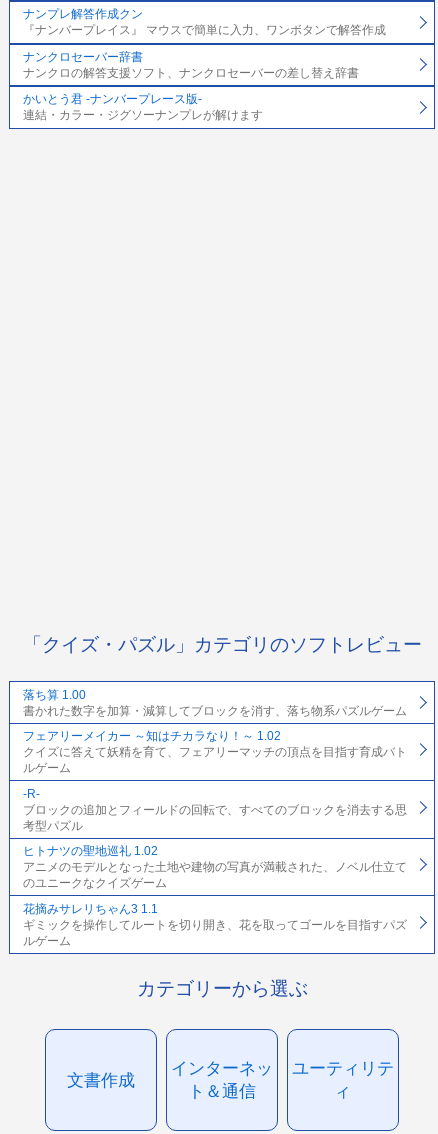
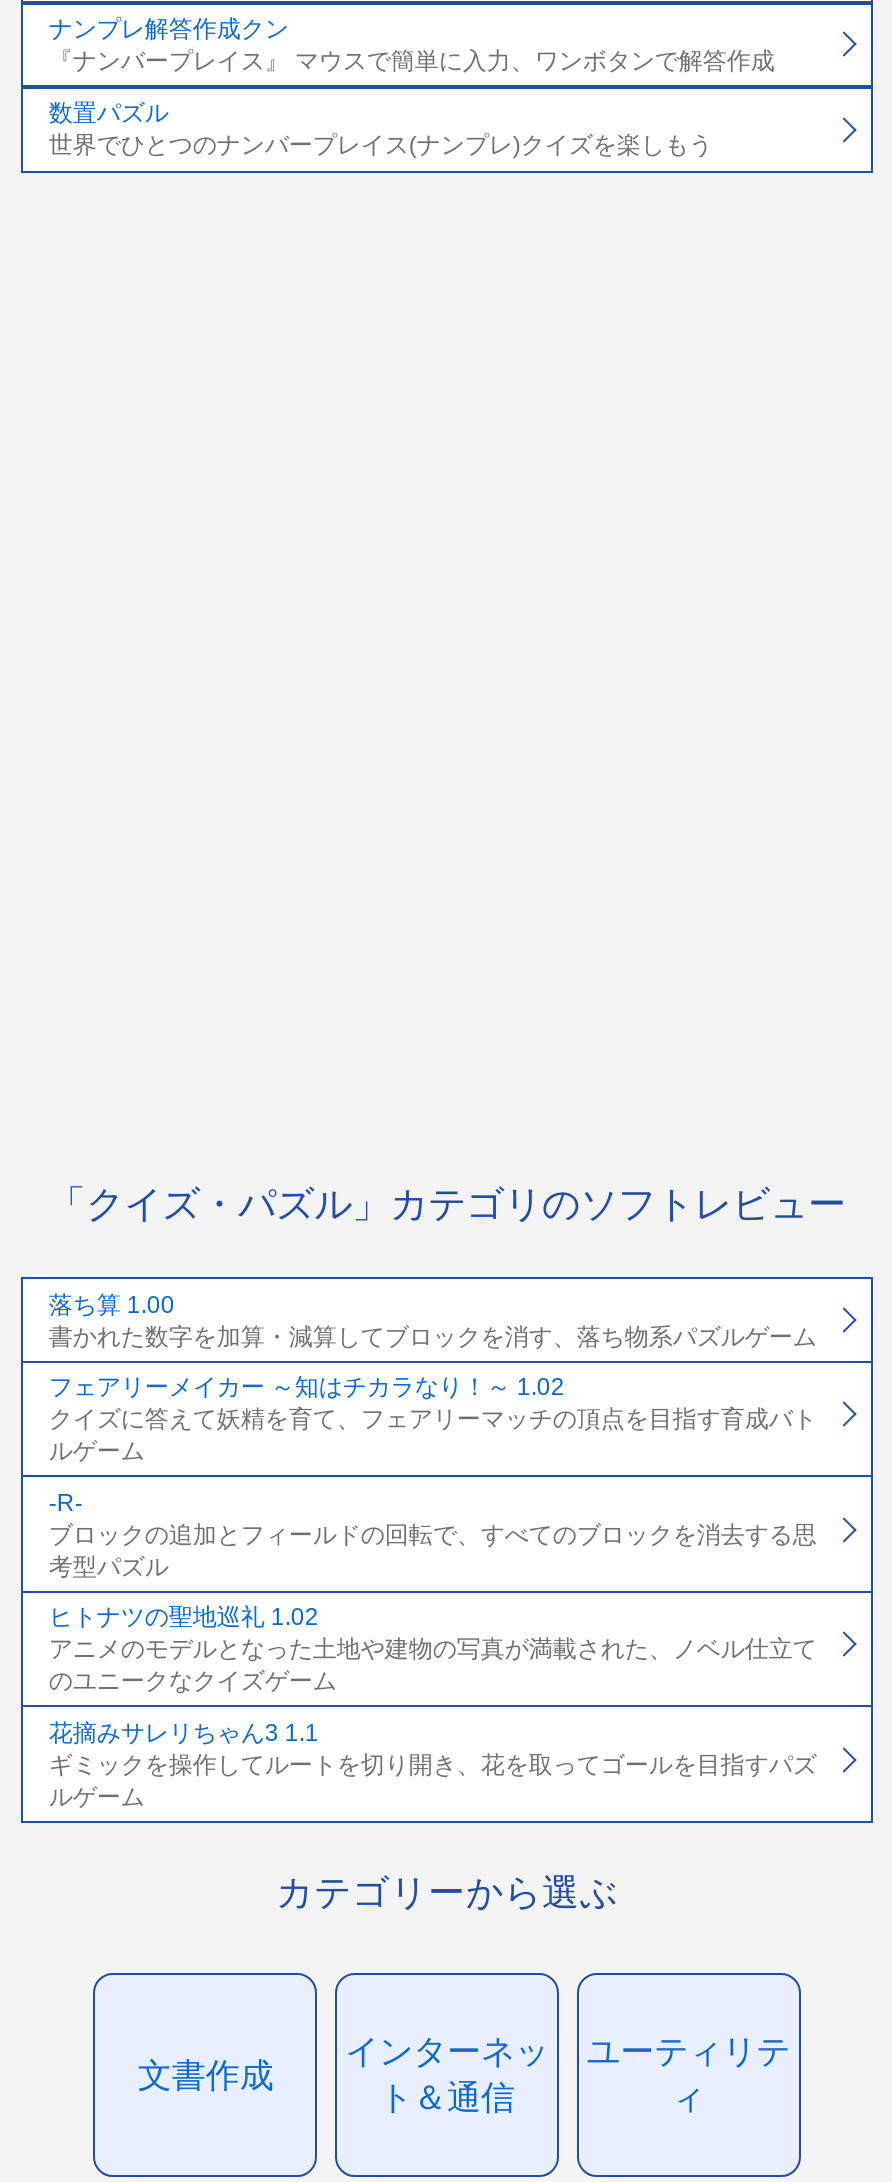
- ナンクロセーバー辞書
- ナンクロの解答支援ソフト、ナンクロセーバーの差し替え辞書
- かいとう君 -ナンバープレース版-
- 連結・カラー・ジグソーナンプレが解けます
+ 数置パズル
+ 世界でひとつのナンバープレイス(ナンプレ)クイズを楽しもう
